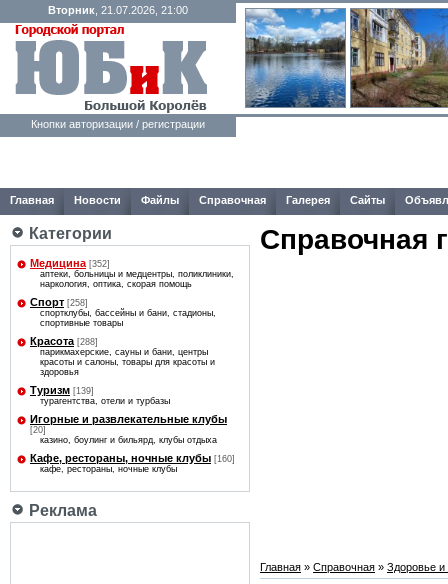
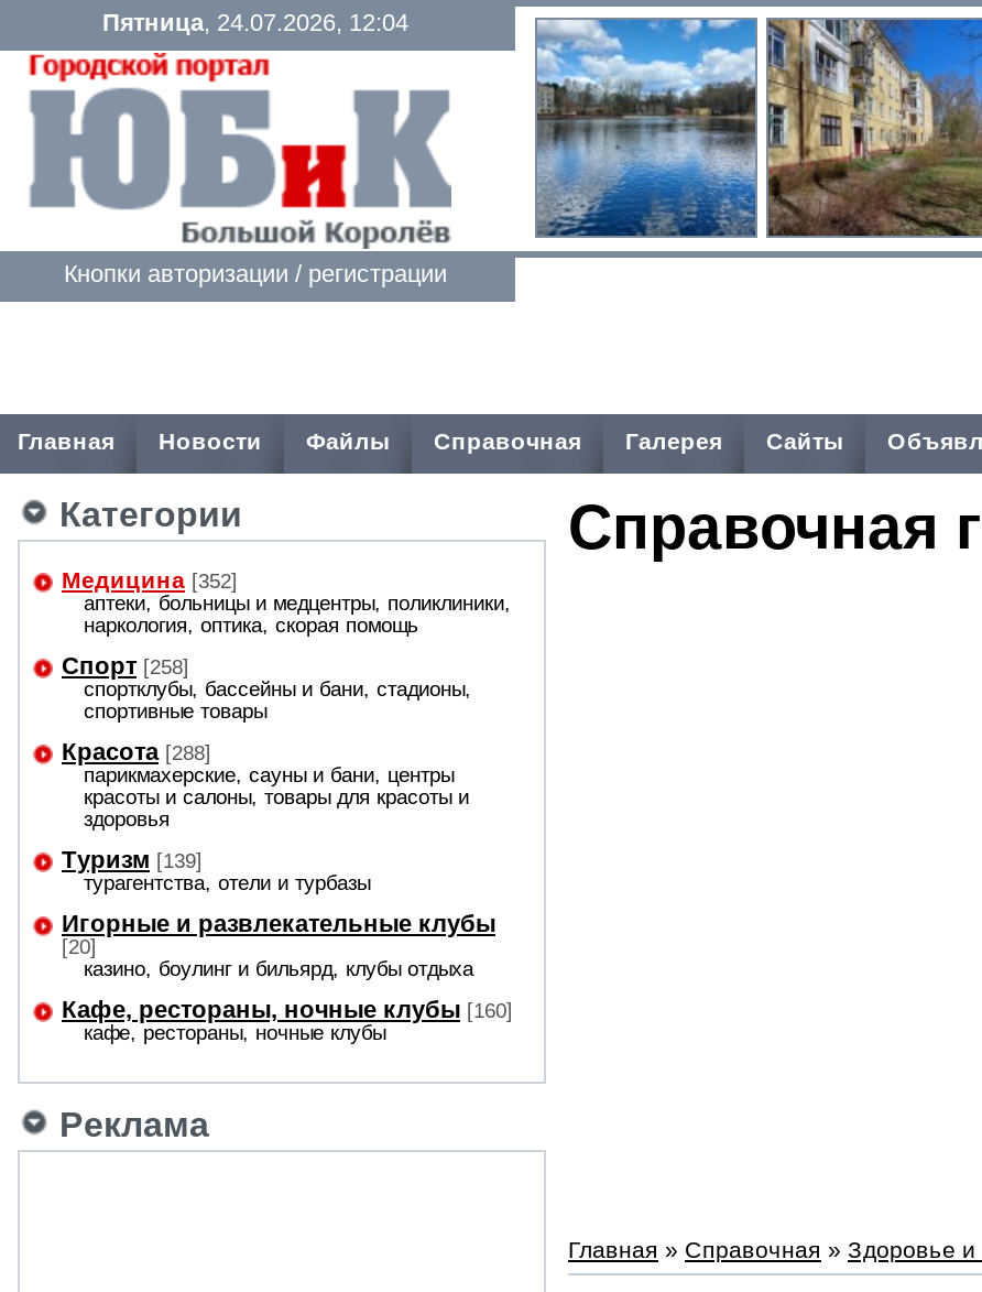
- Вторник, 21.07.2026, 21:00
+ Пятница, 24.07.2026, 12:04
